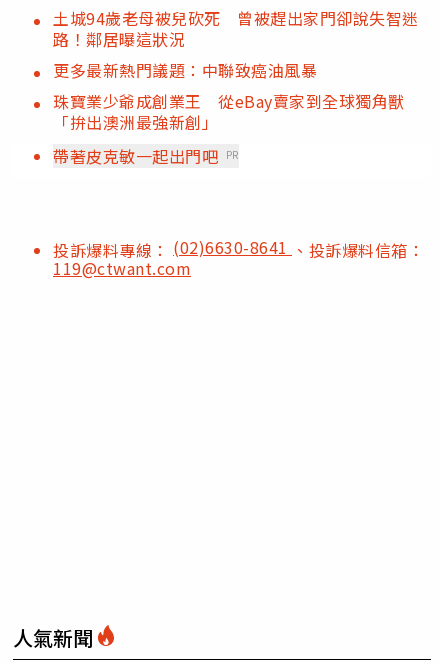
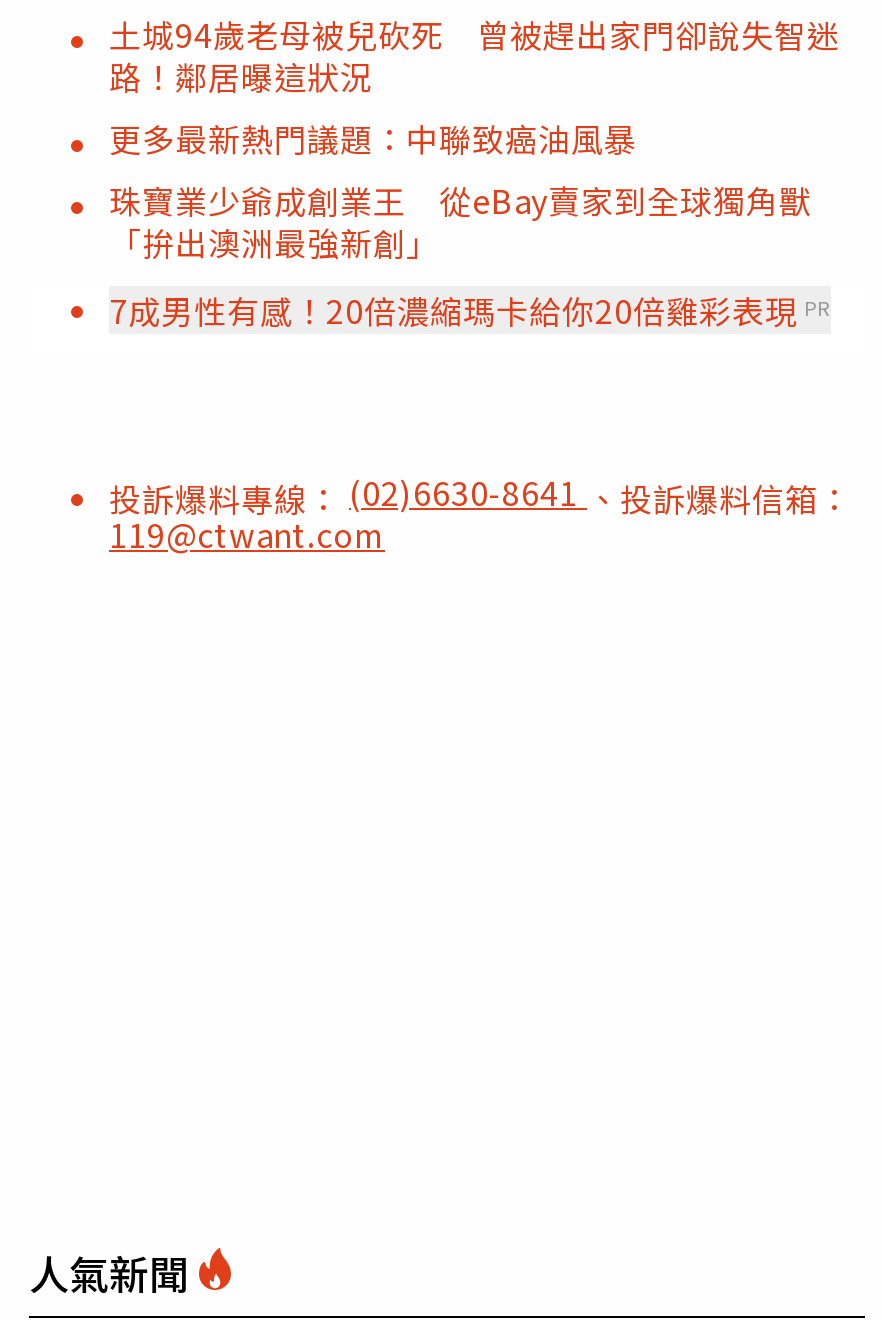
- 帶著皮克敏一起出門吧 PR
+ 7成男性有感！20倍濃縮瑪卡給你20倍雞彩表現 PR
